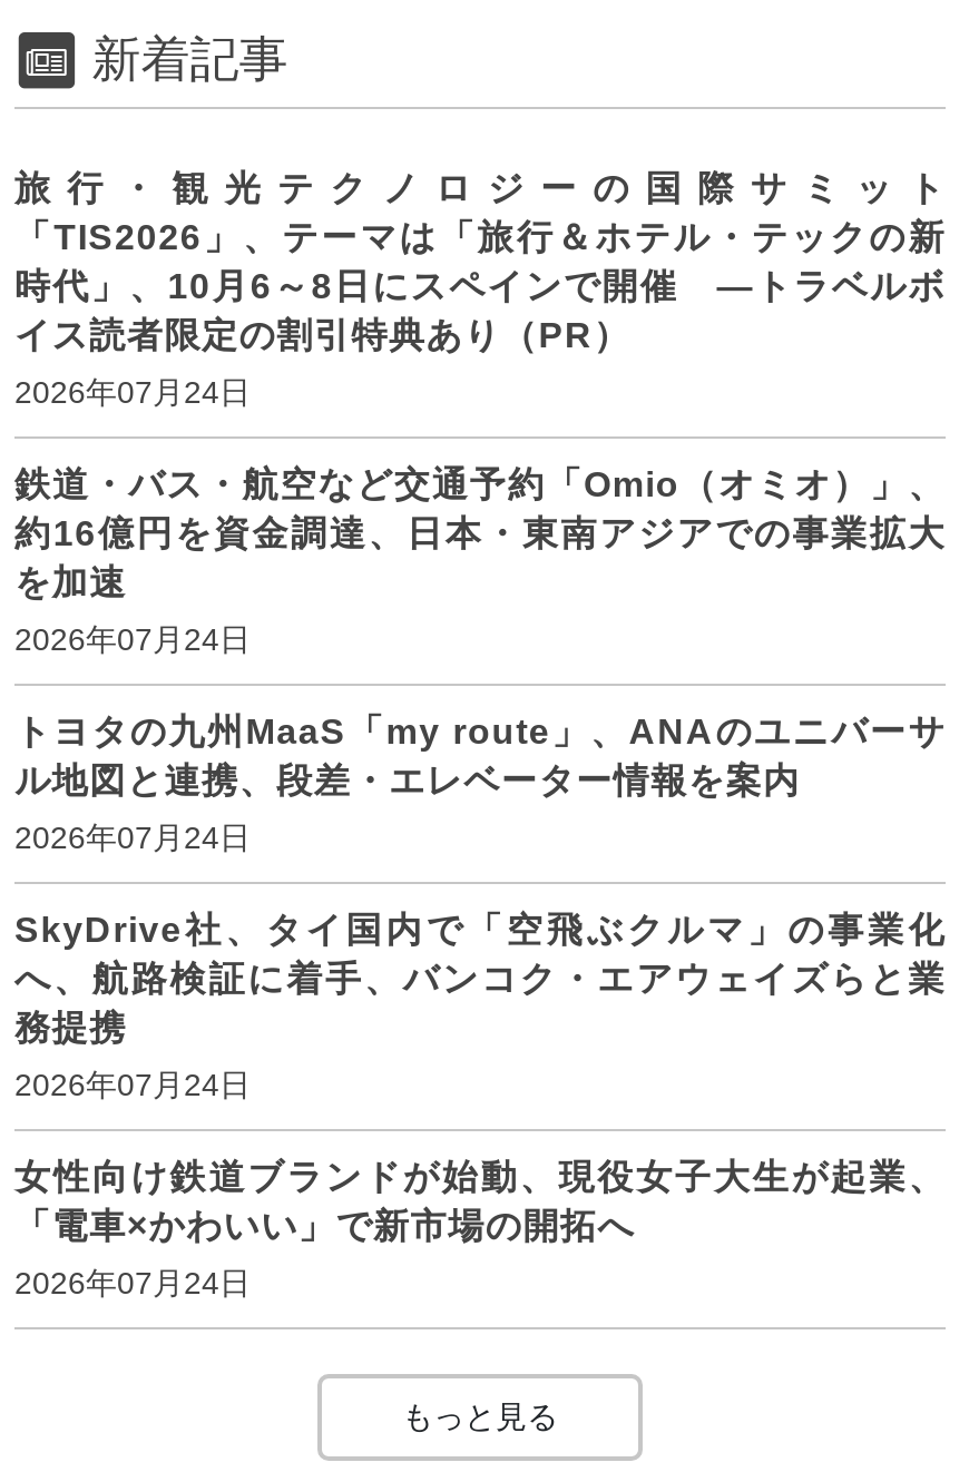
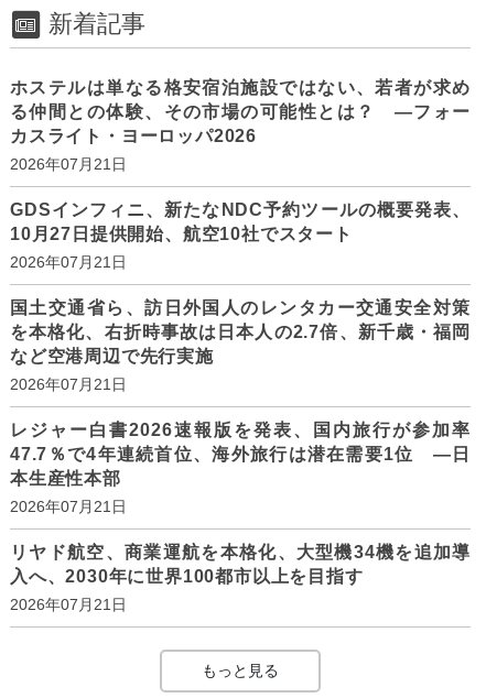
- 旅行・観光テクノロジーの国際サミット
- 「TIS2026」、テーマは「旅行＆ホテル・テックの新
- 時代」、10月6～8日にスペインで開催 ―トラベルボ
- イス読者限定の割引特典あり（PR）
+ ホステルは単なる格安宿泊施設ではない、若者が求め
+ る仲間との体験、その市場の可能性とは？ ―フォー
+ カスライト・ヨーロッパ2026

- 2026年07月24日
+ 2026年07月21日

- 鉄道・バス・航空など交通予約「Omio（オミオ）」、
- 約16億円を資金調達、日本・東南アジアでの事業拡大
- を加速
+ GDSインフィニ、新たなNDC予約ツールの概要発表、
+ 10月27日提供開始、航空10社でスタート

- 2026年07月24日
+ 2026年07月21日

- トヨタの九州MaaS「my route」、ANAのユニバーサ
- ル地図と連携、段差・エレベーター情報を案内
+ 国土交通省ら、訪日外国人のレンタカー交通安全対策
+ を本格化、右折時事故は日本人の2.7倍、新千歳・福岡
+ など空港周辺で先行実施

- 2026年07月24日
+ 2026年07月21日

- SkyDrive社、タイ国内で「空飛ぶクルマ」の事業化
- へ、航路検証に着手、バンコク・エアウェイズらと業
- 務提携
+ レジャー白書2026速報版を発表、国内旅行が参加率
+ 47.7％で4年連続首位、海外旅行は潜在需要1位 ―日
+ 本生産性本部

- 2026年07月24日
+ 2026年07月21日

- 女性向け鉄道ブランドが始動、現役女子大生が起業、
- 「電車×かわいい」で新市場の開拓へ
+ リヤド航空、商業運航を本格化、大型機34機を追加導
+ 入へ、2030年に世界100都市以上を目指す

- 2026年07月24日
+ 2026年07月21日
